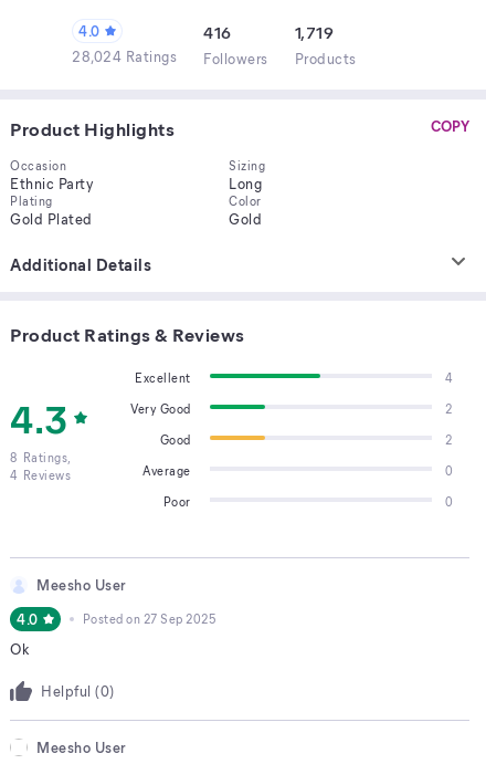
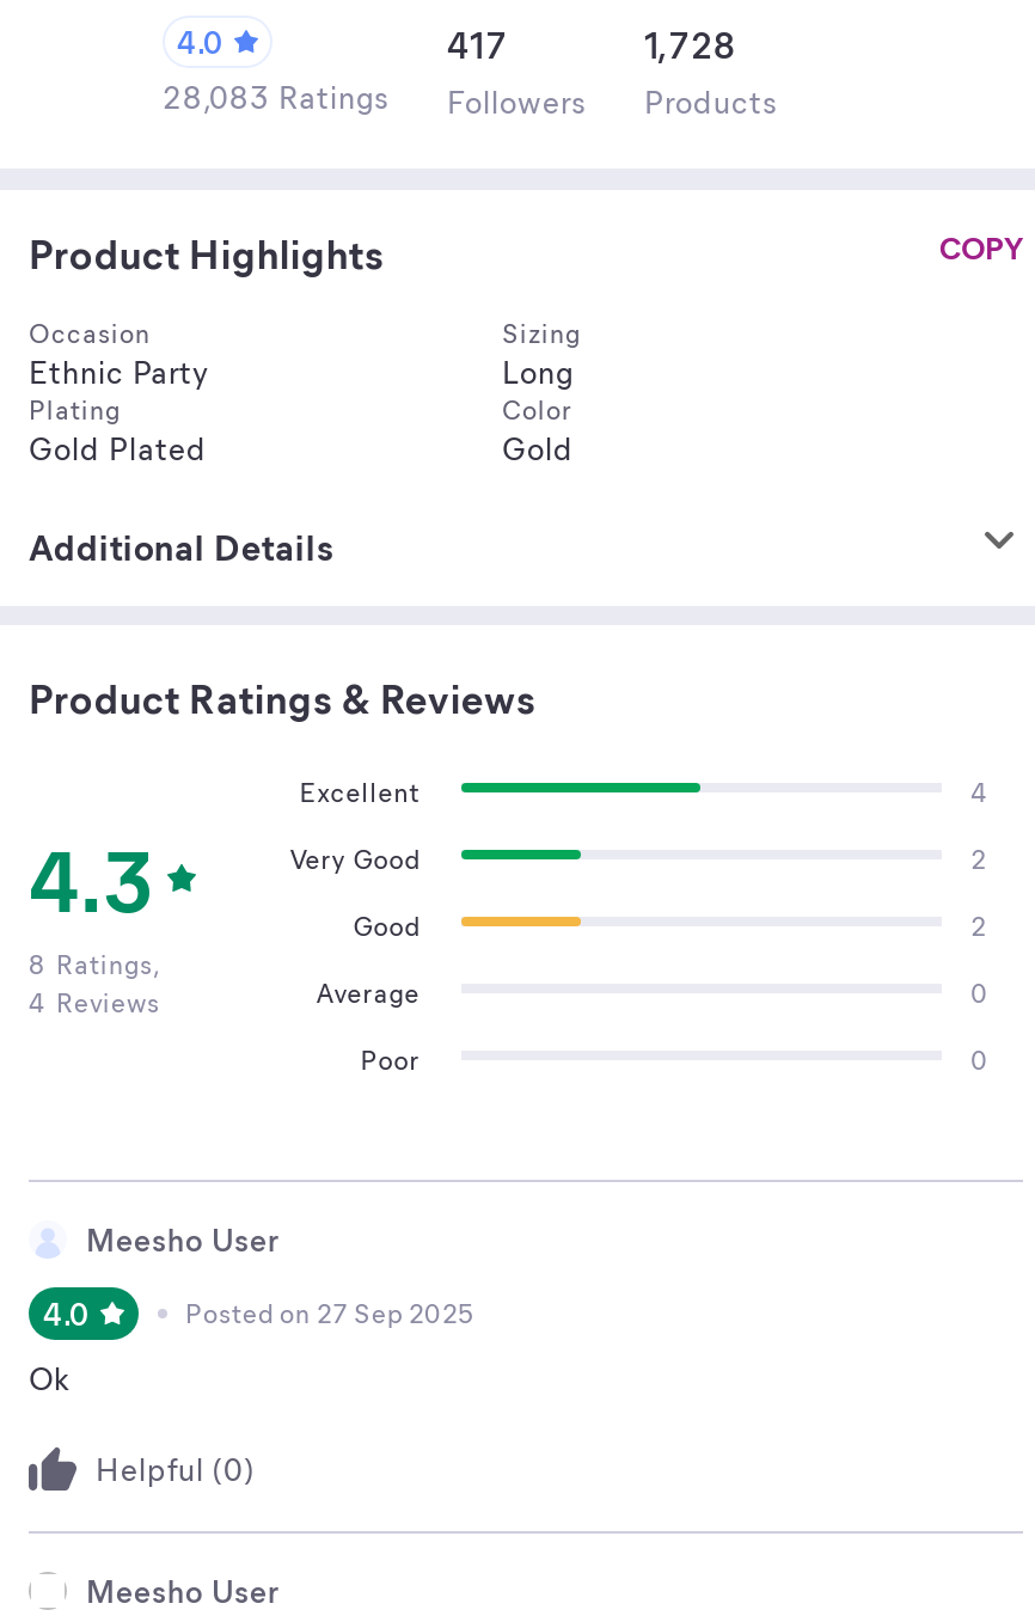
- 416
+ 417

- 1,719
+ 1,728

- 28,024 Ratings Followers Products
+ 28,083 Ratings Followers Products
